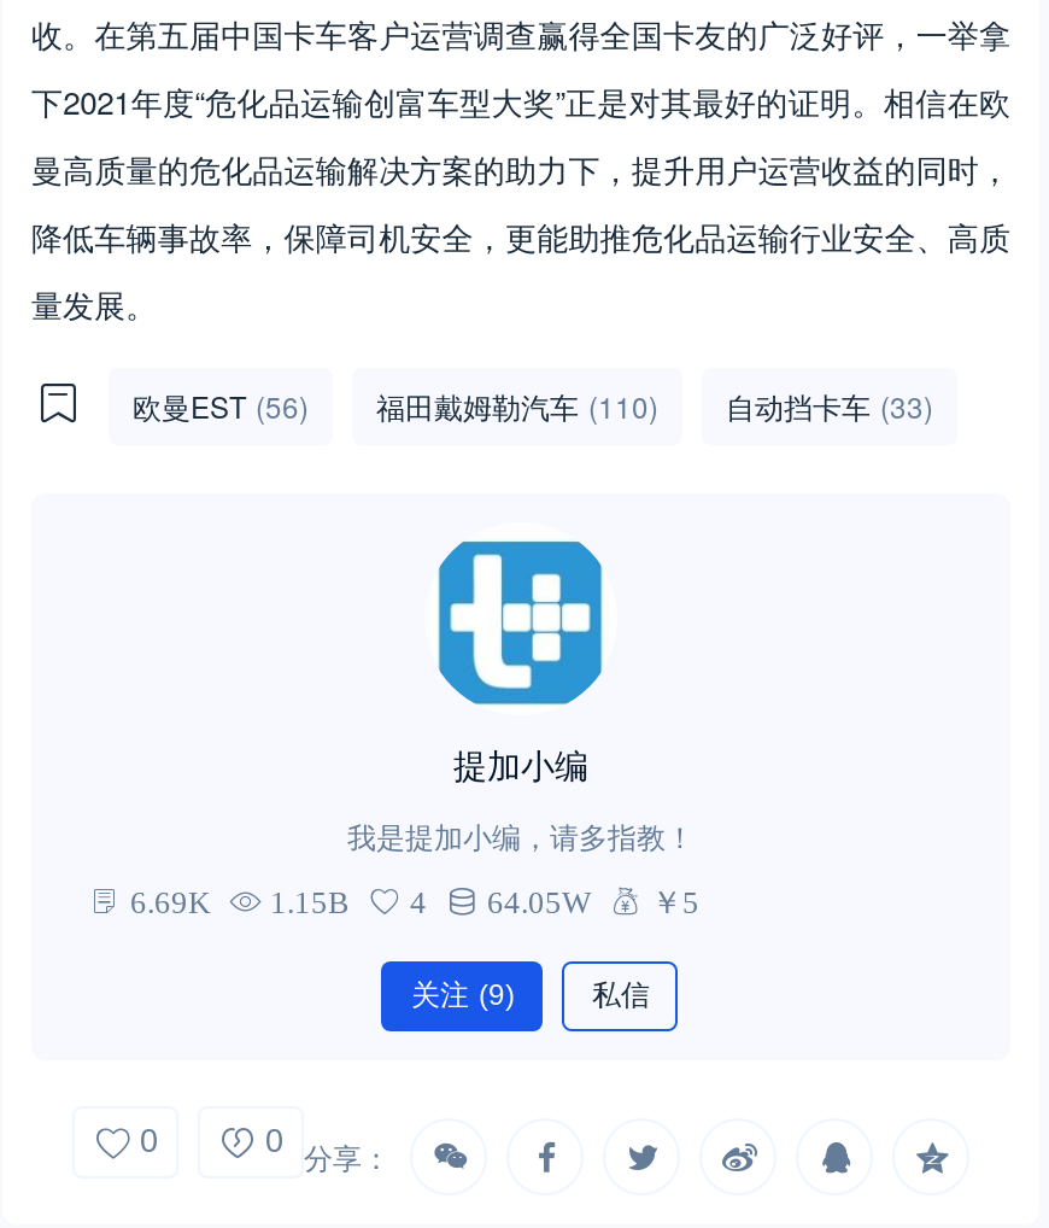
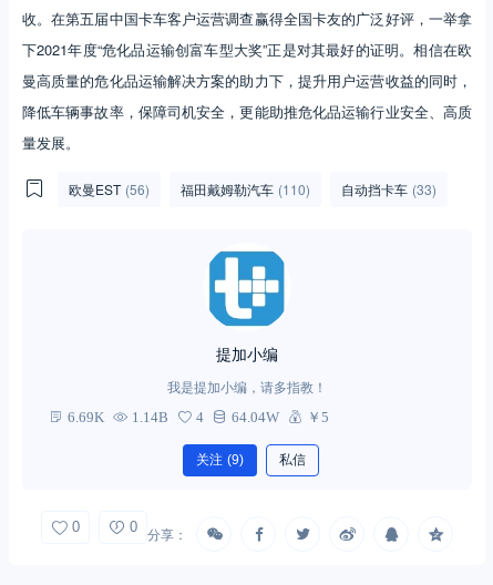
- 1.15B
+ 1.14B

- 64.05W
+ 64.04W
